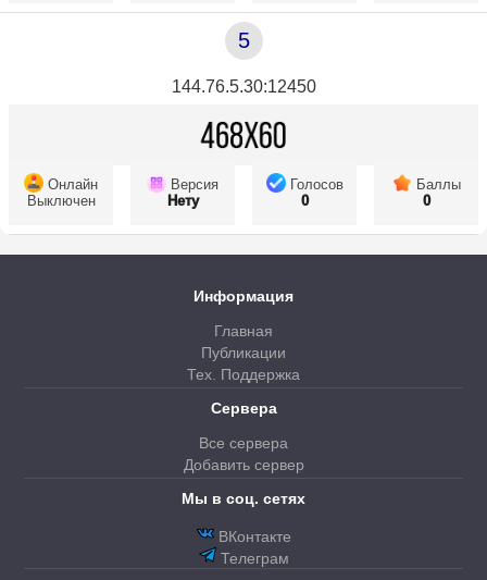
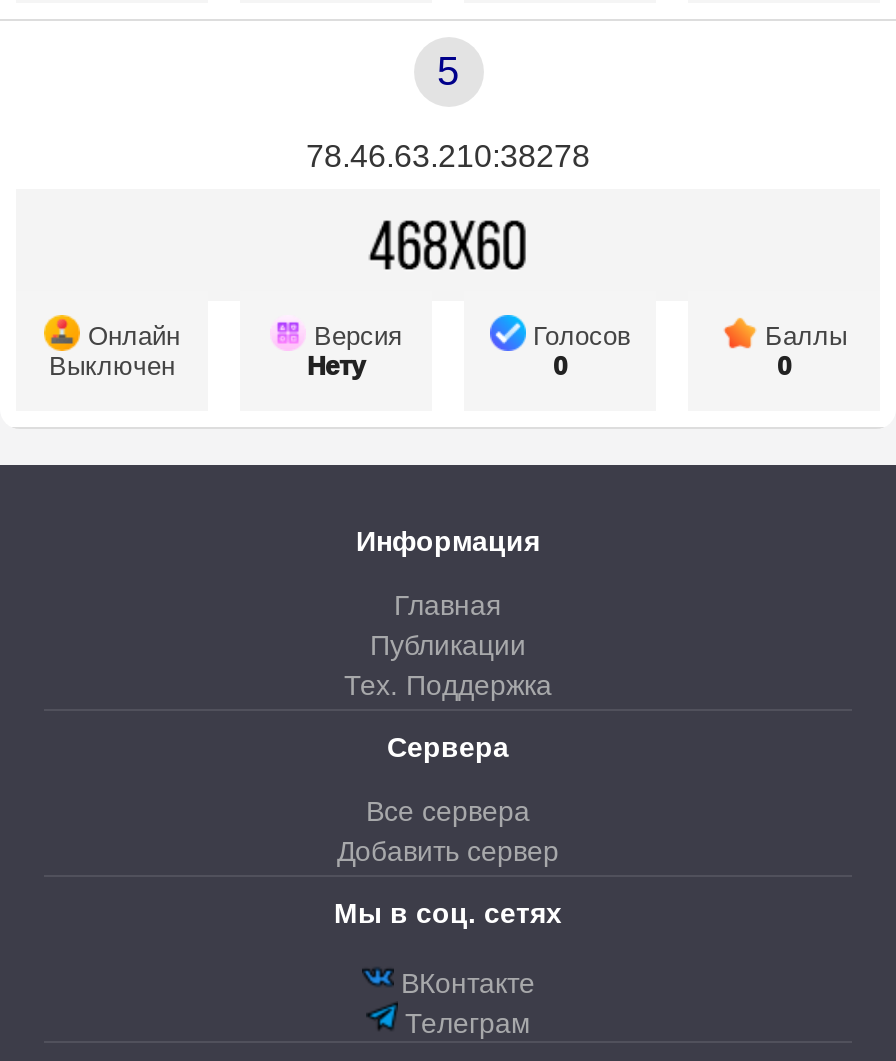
- 144.76.5.30:12450
+ 78.46.63.210:38278
